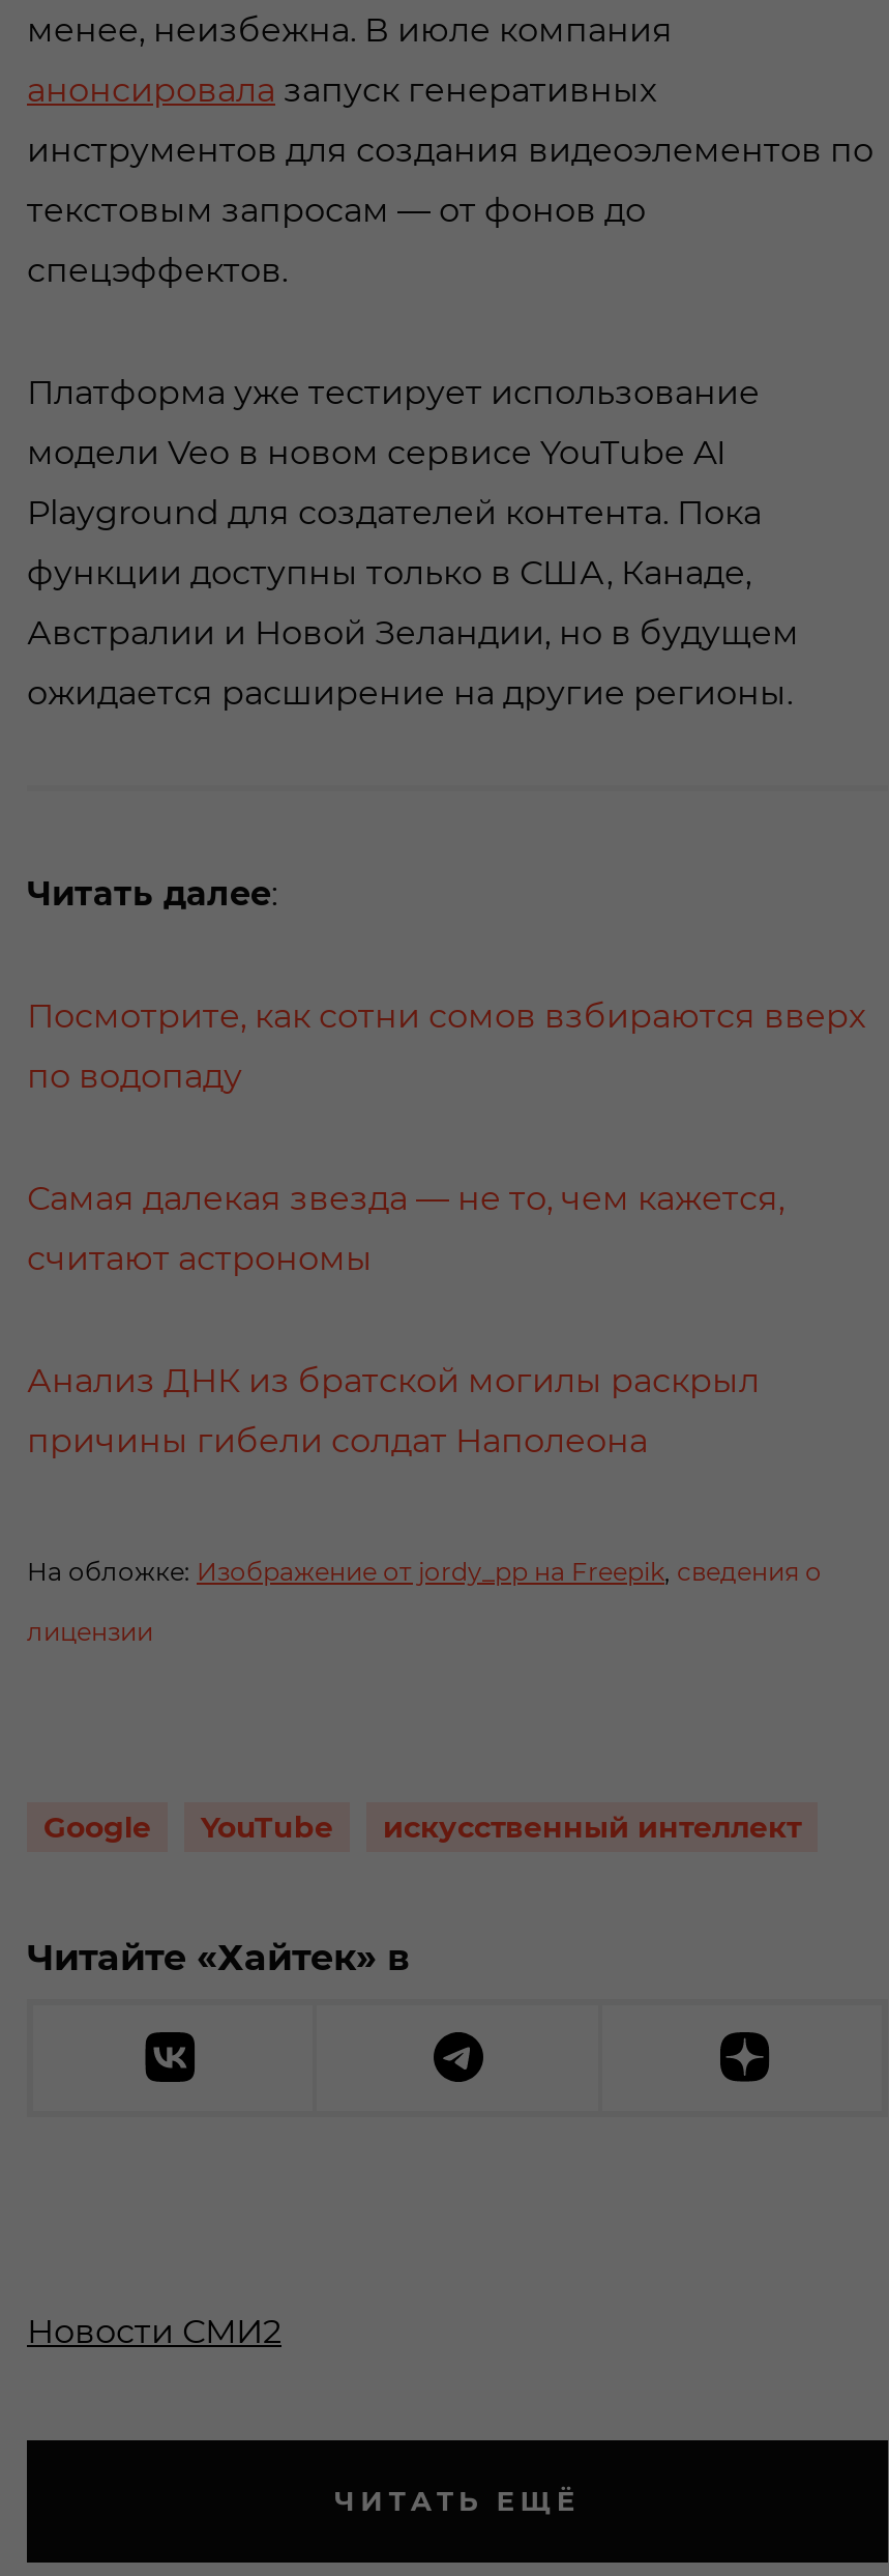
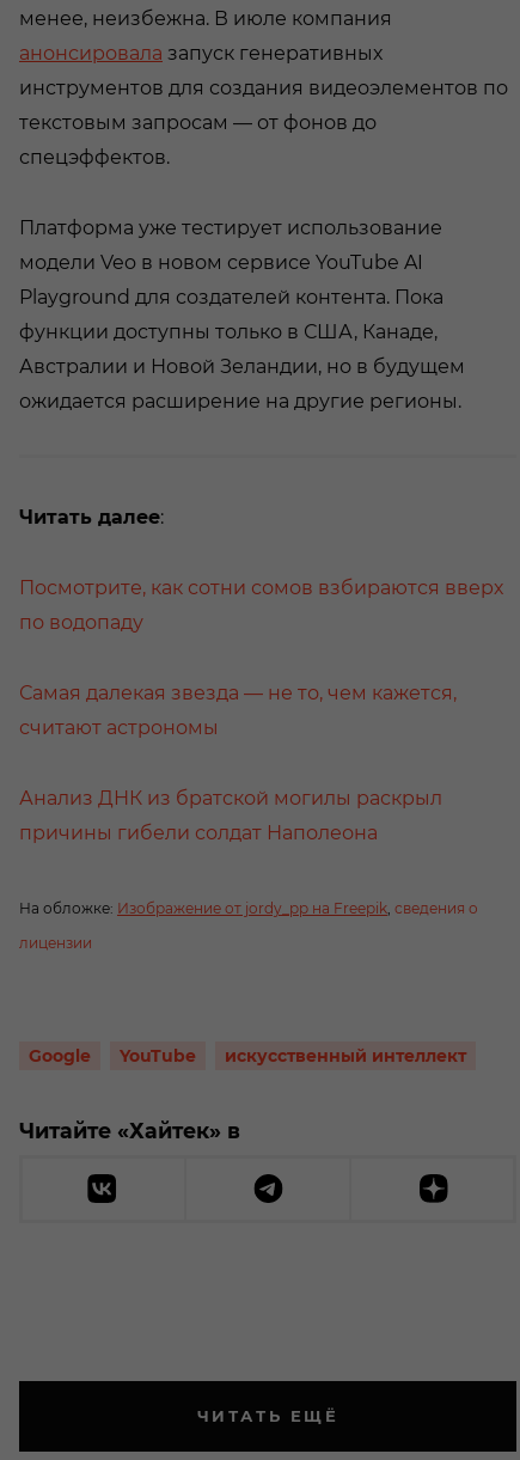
- Новости СМИ2
